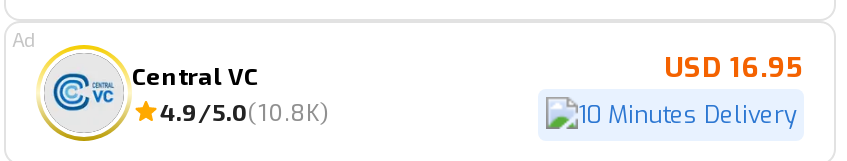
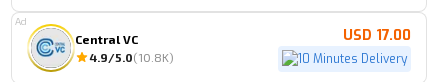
- USD 16.95
+ USD 17.00
